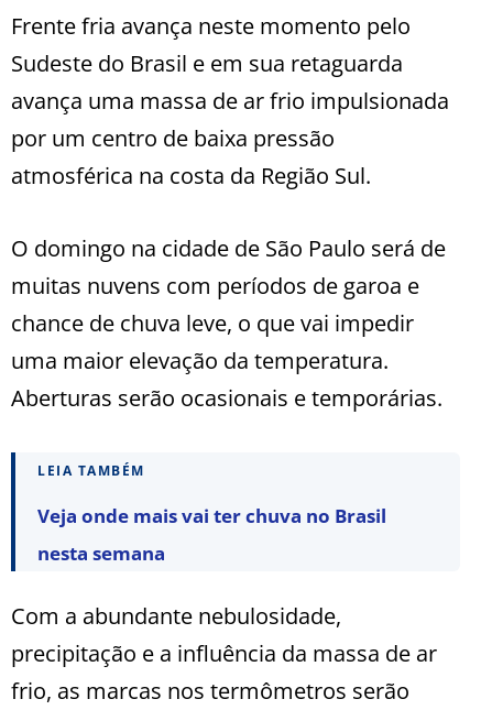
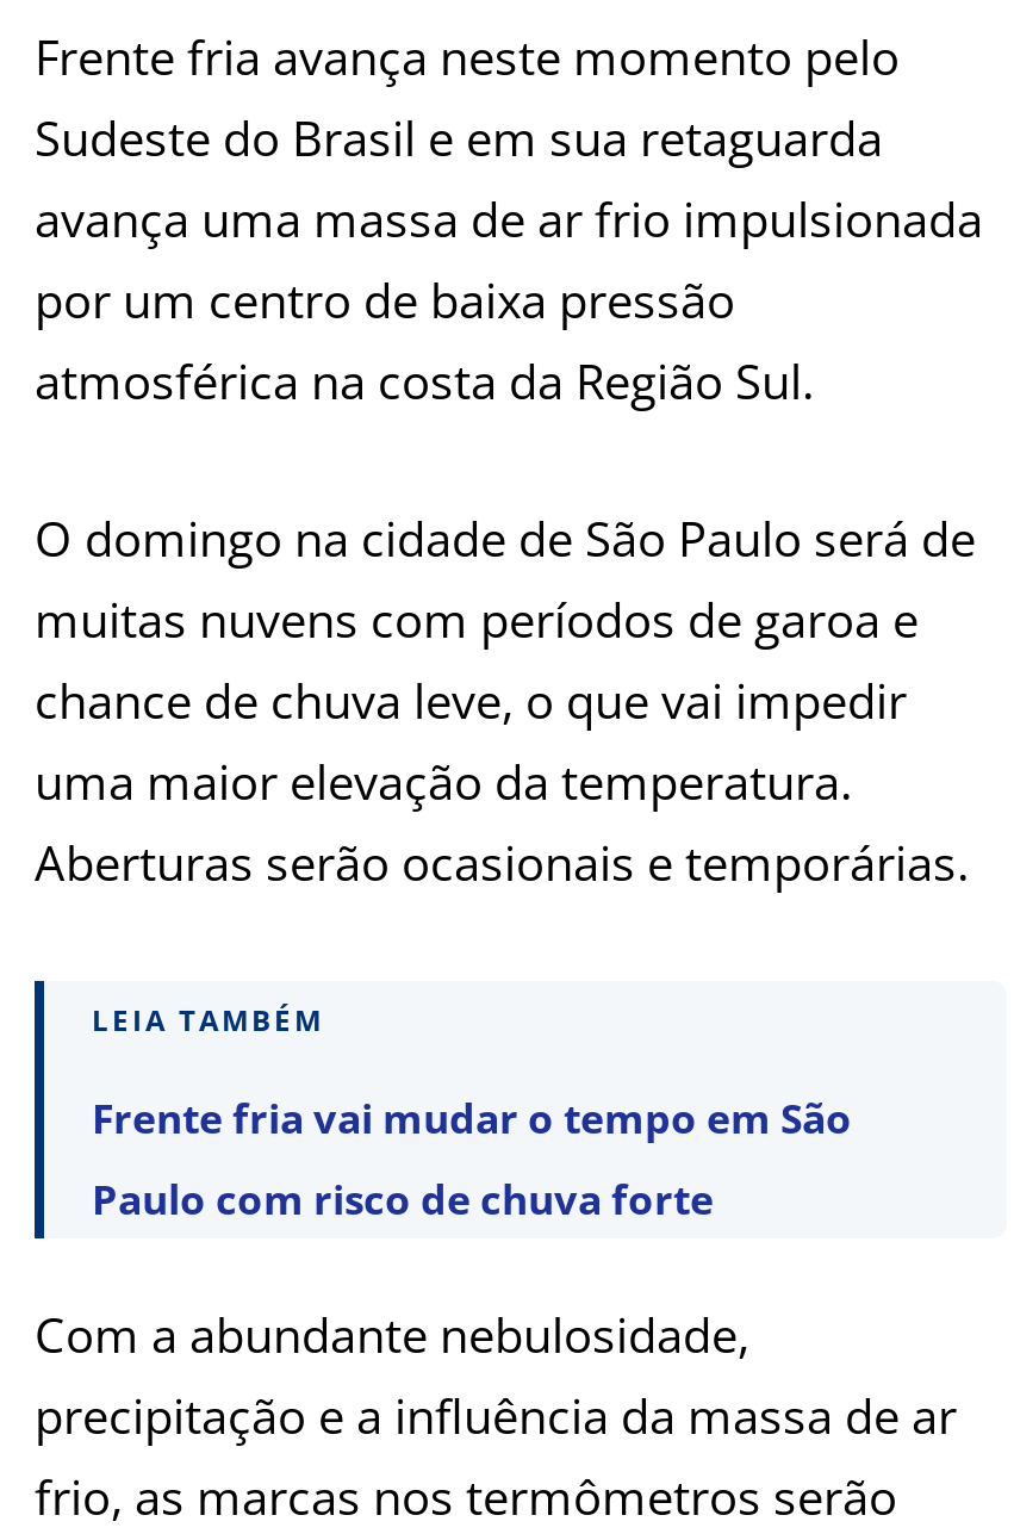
- Veja onde mais vai ter chuva no Brasil
+ Frente fria vai mudar o tempo em São

- nesta semana
+ Paulo com risco de chuva forte
